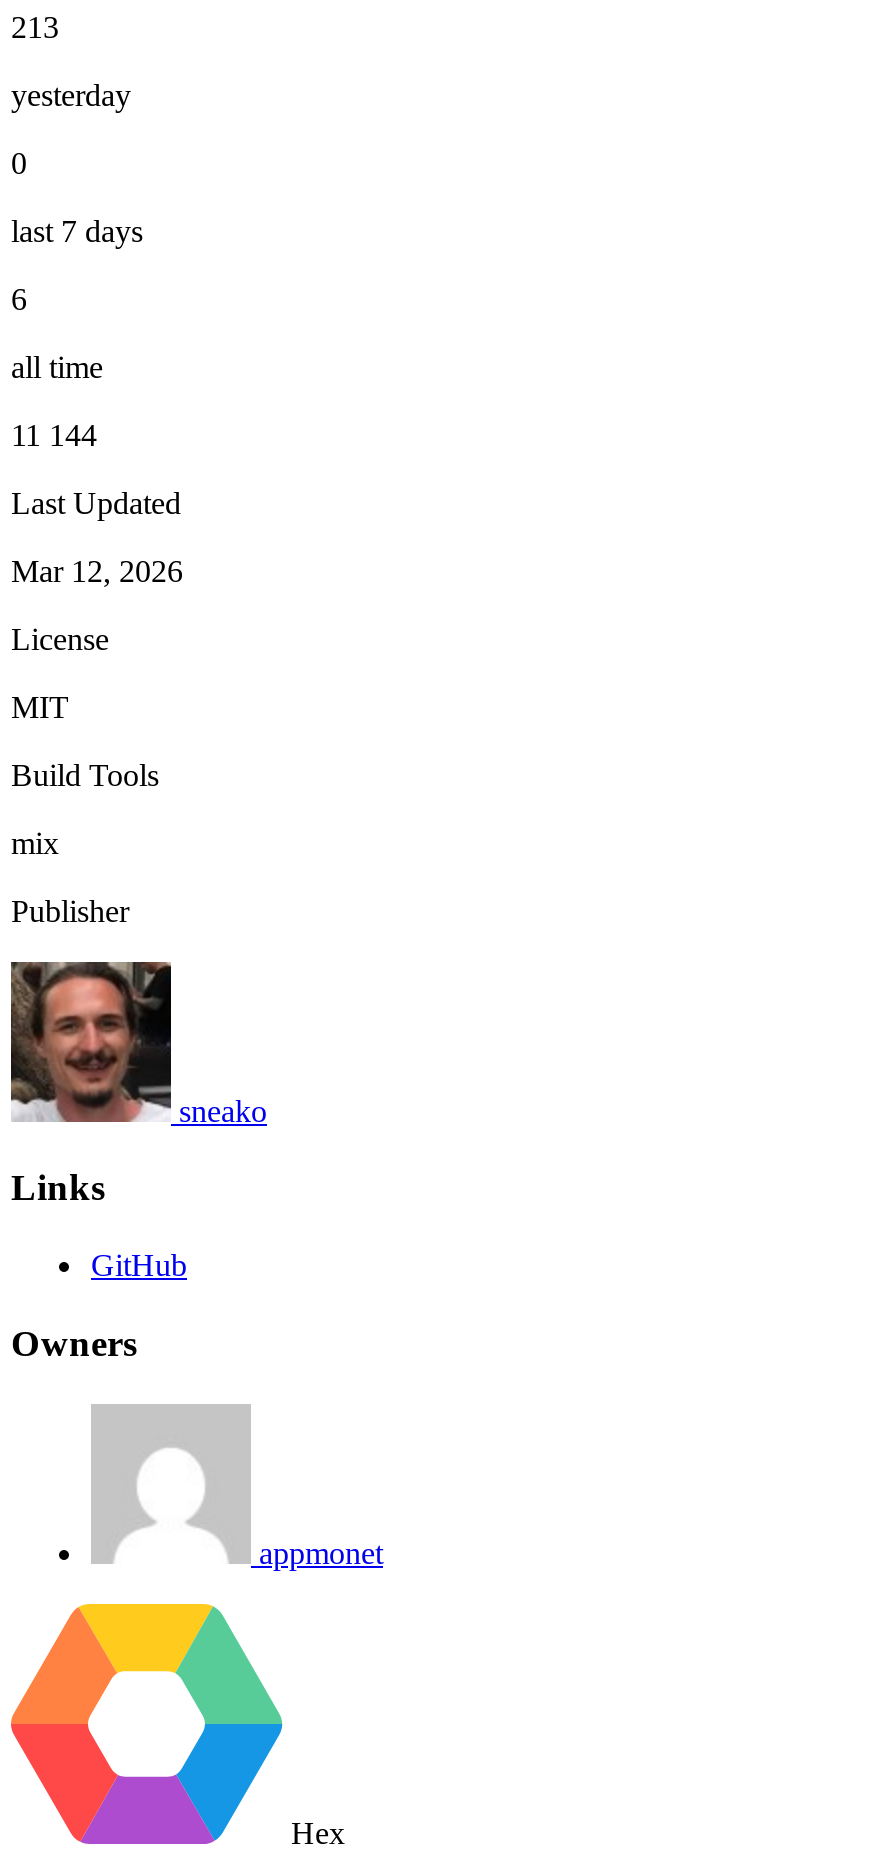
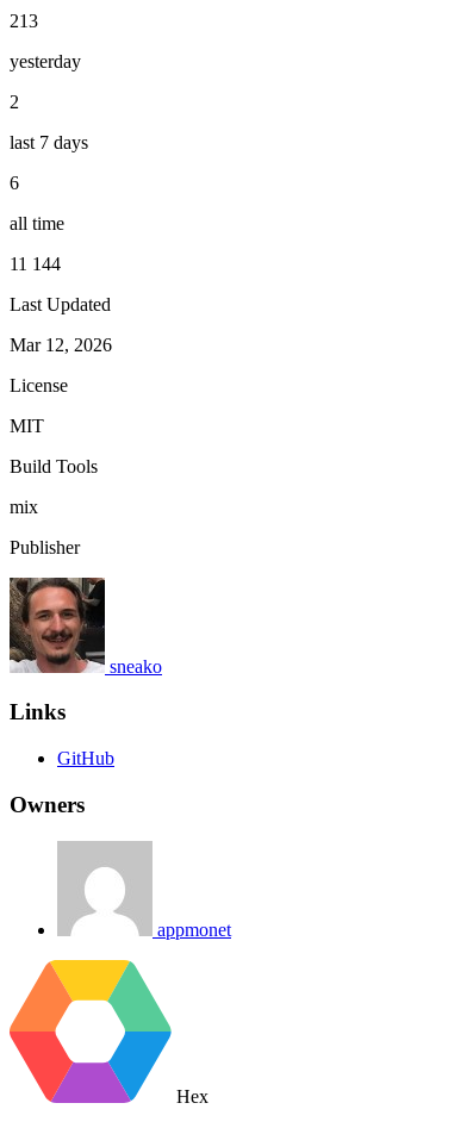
- 0
+ 2
